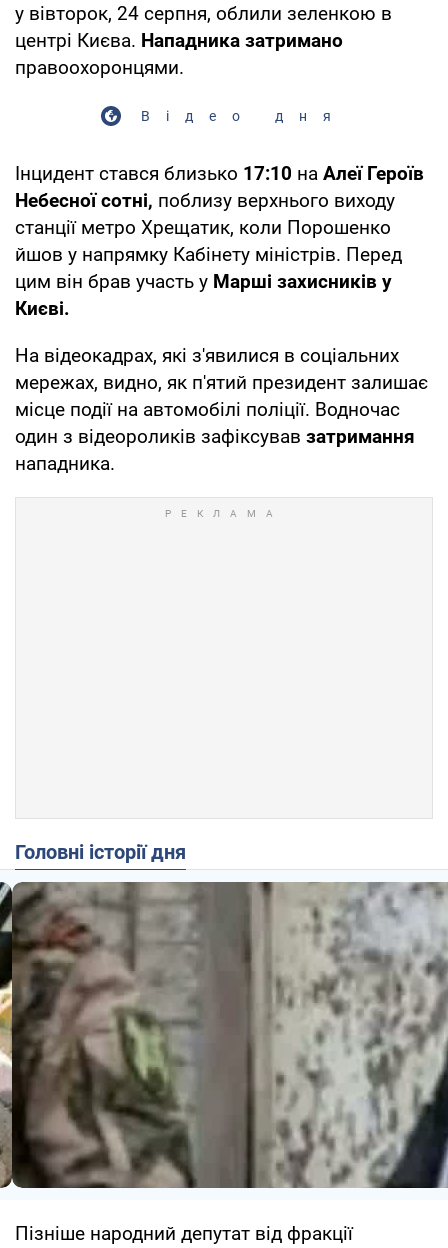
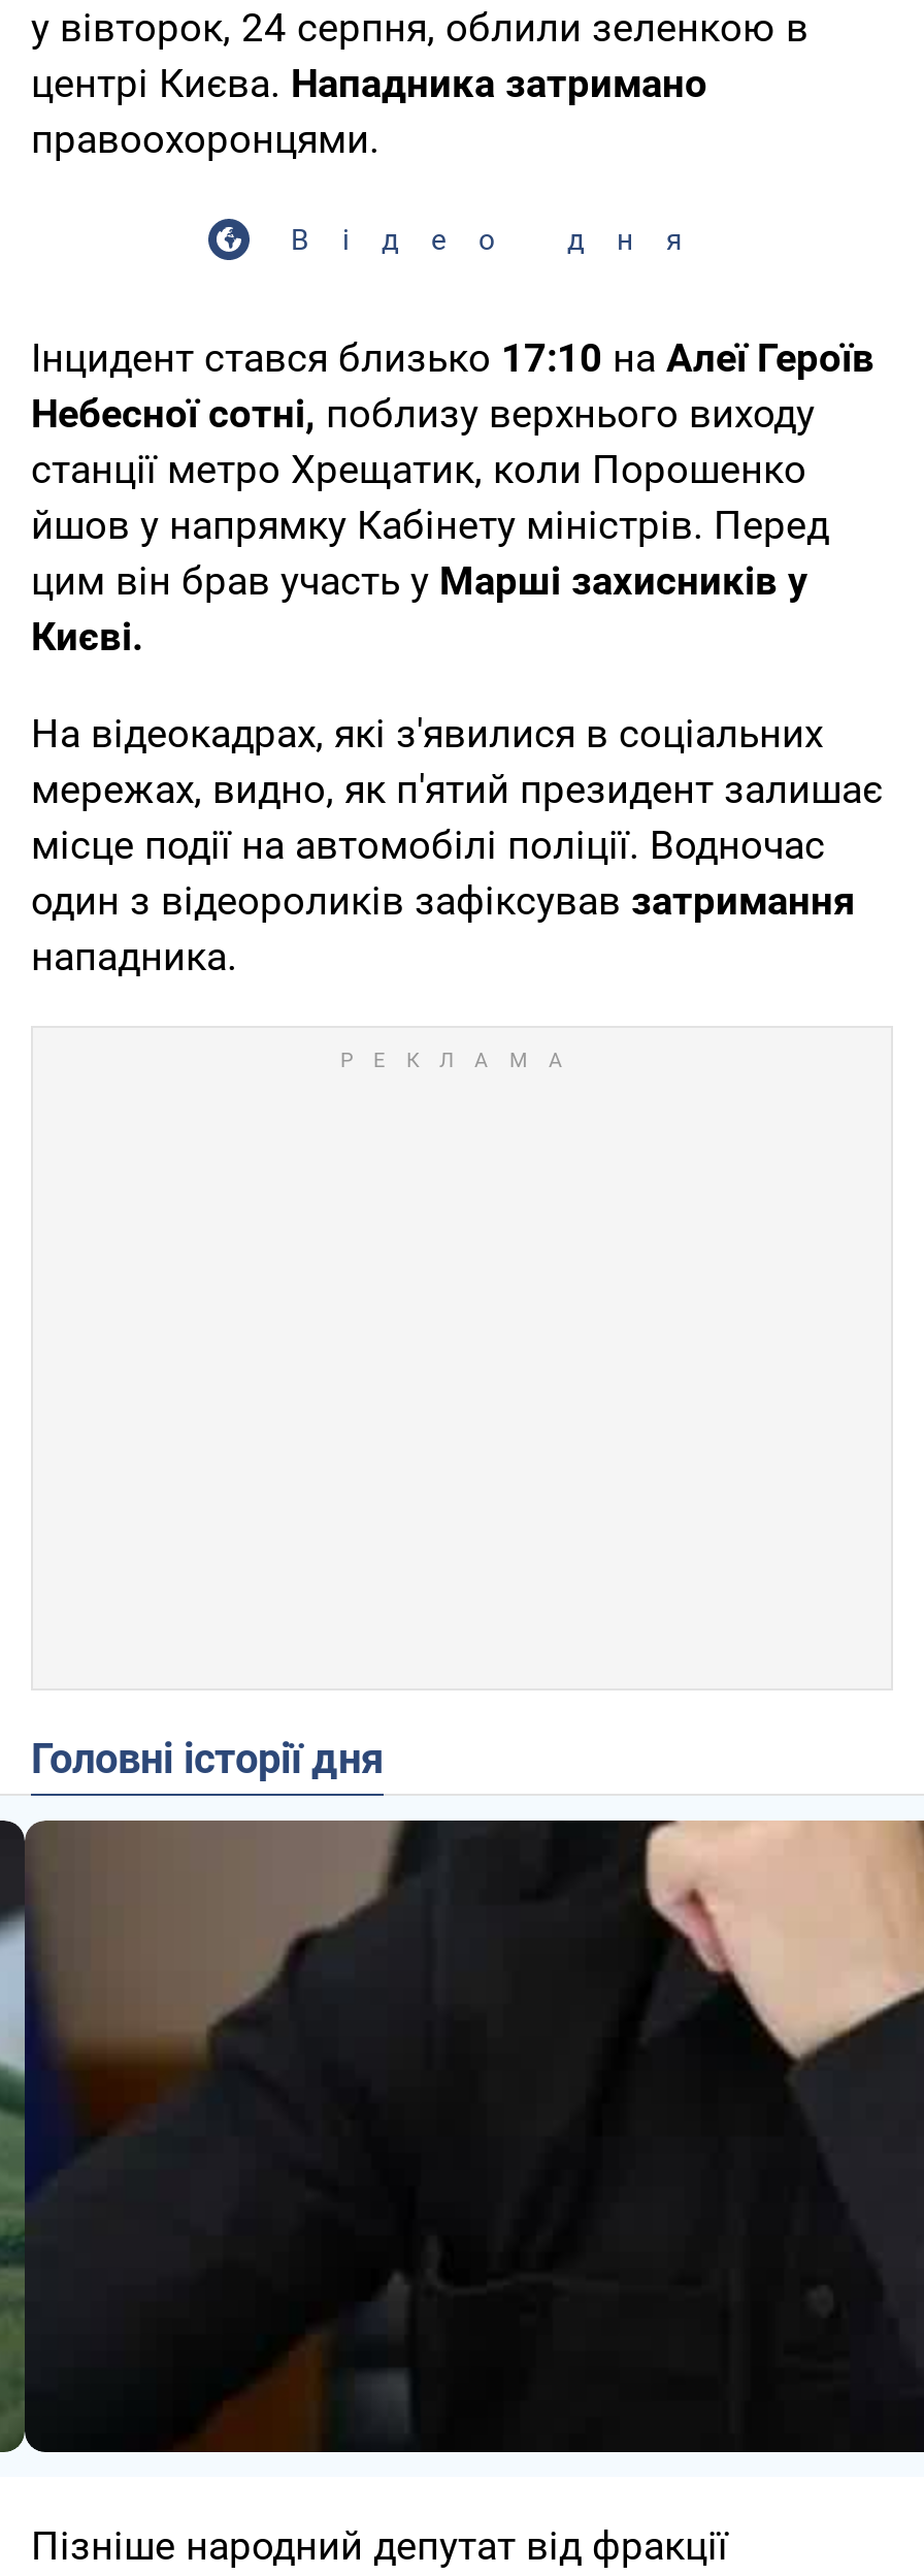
- [image]
+ [image]
